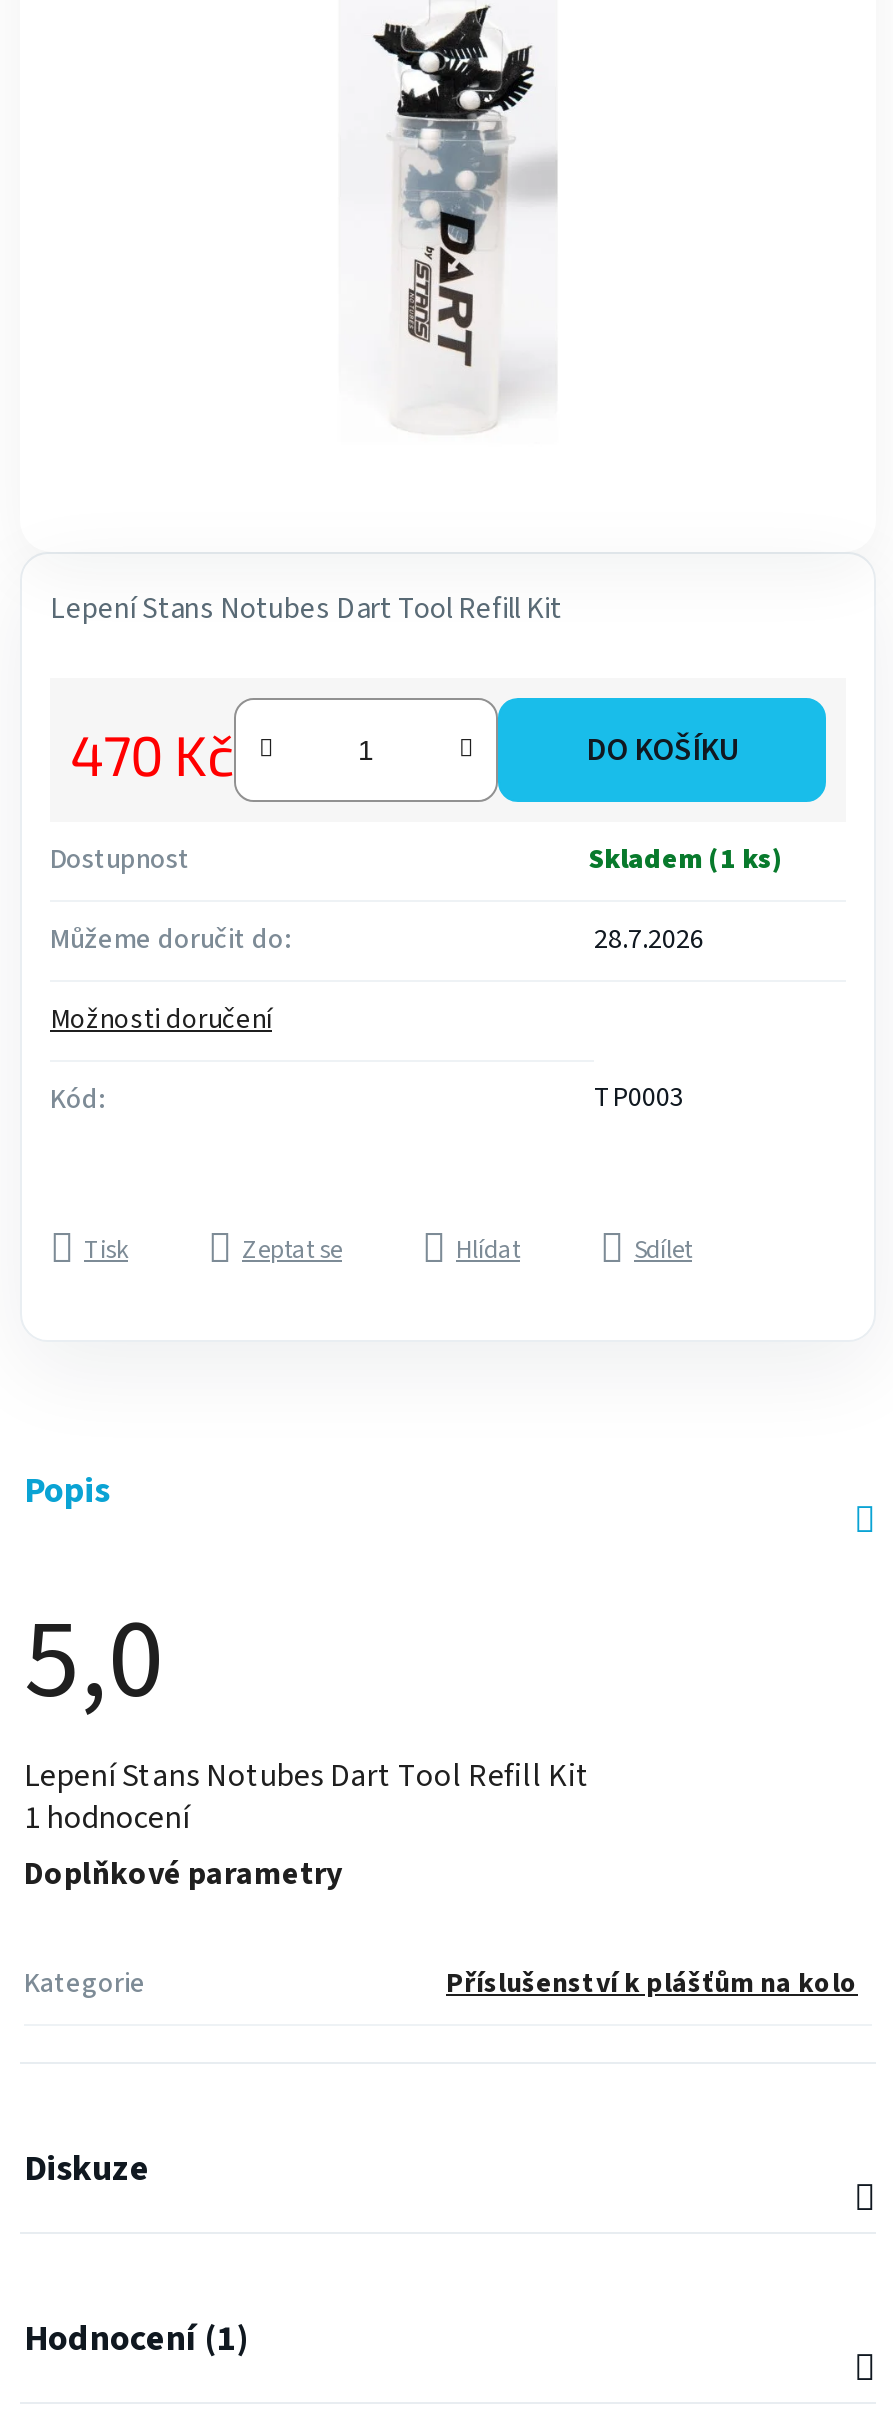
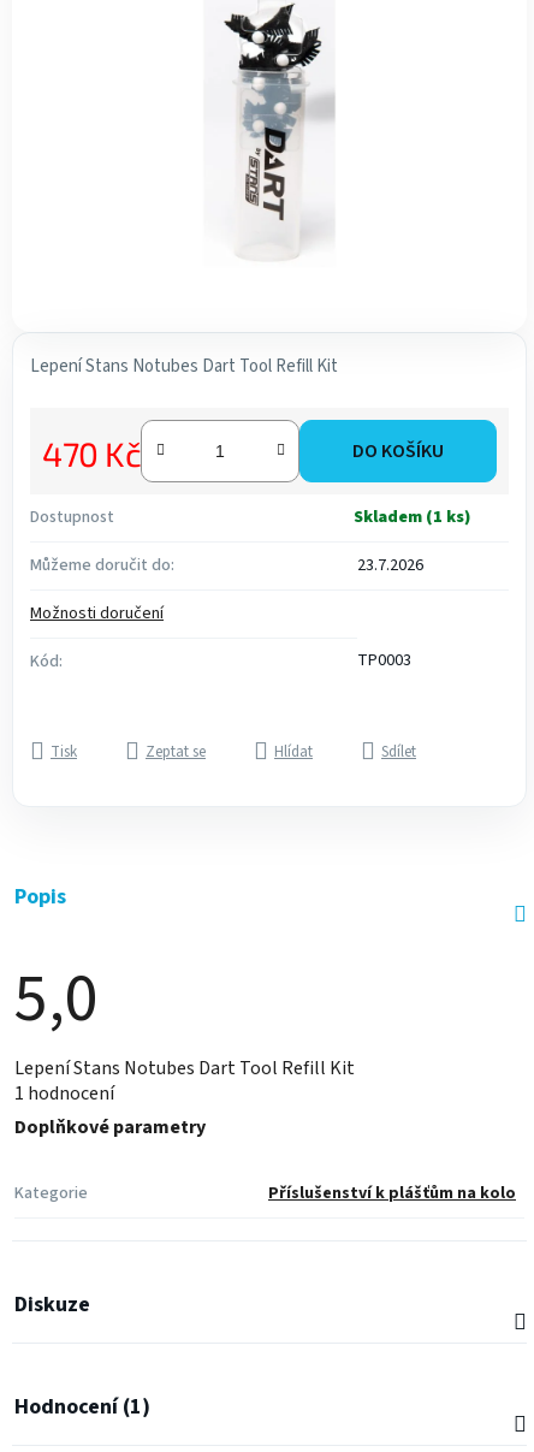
- 28.7.2026
+ 23.7.2026
